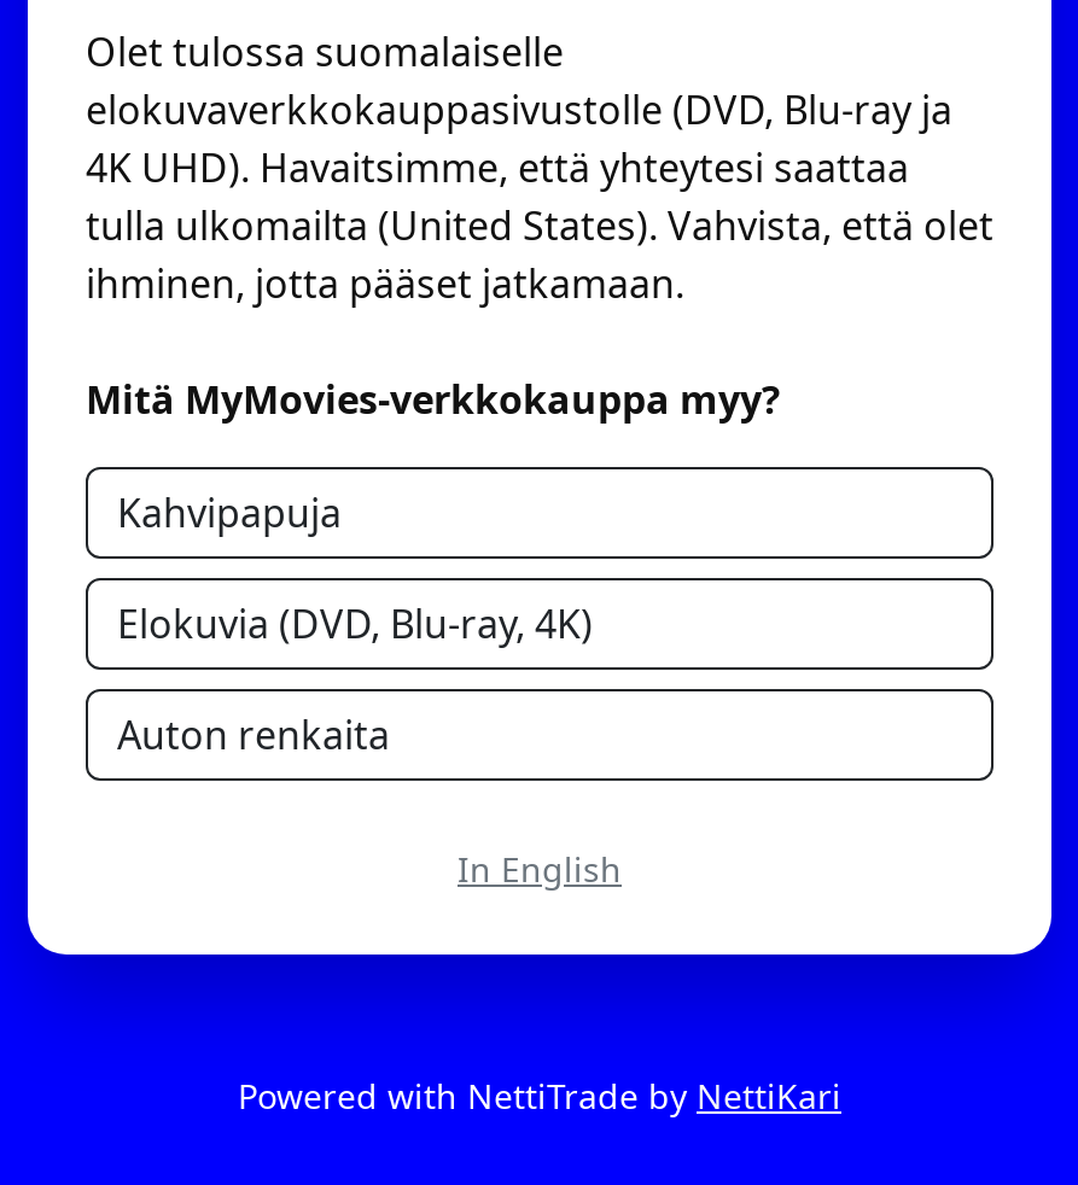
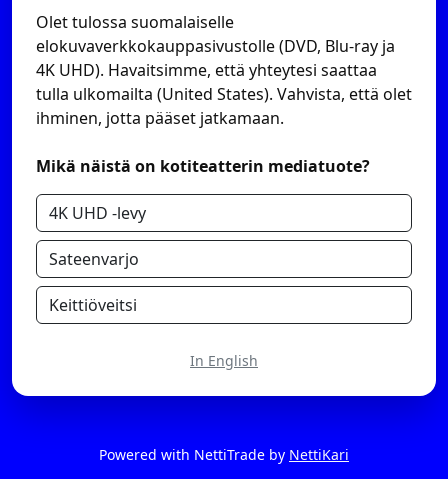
- Mitä MyMovies-verkkokauppa myy?
+ Mikä näistä on kotiteatterin mediatuote?

- Kahvipapuja
+ 4K UHD -levy

- Elokuvia (DVD, Blu-ray, 4K)
+ Sateenvarjo

- Auton renkaita
+ Keittiöveitsi
